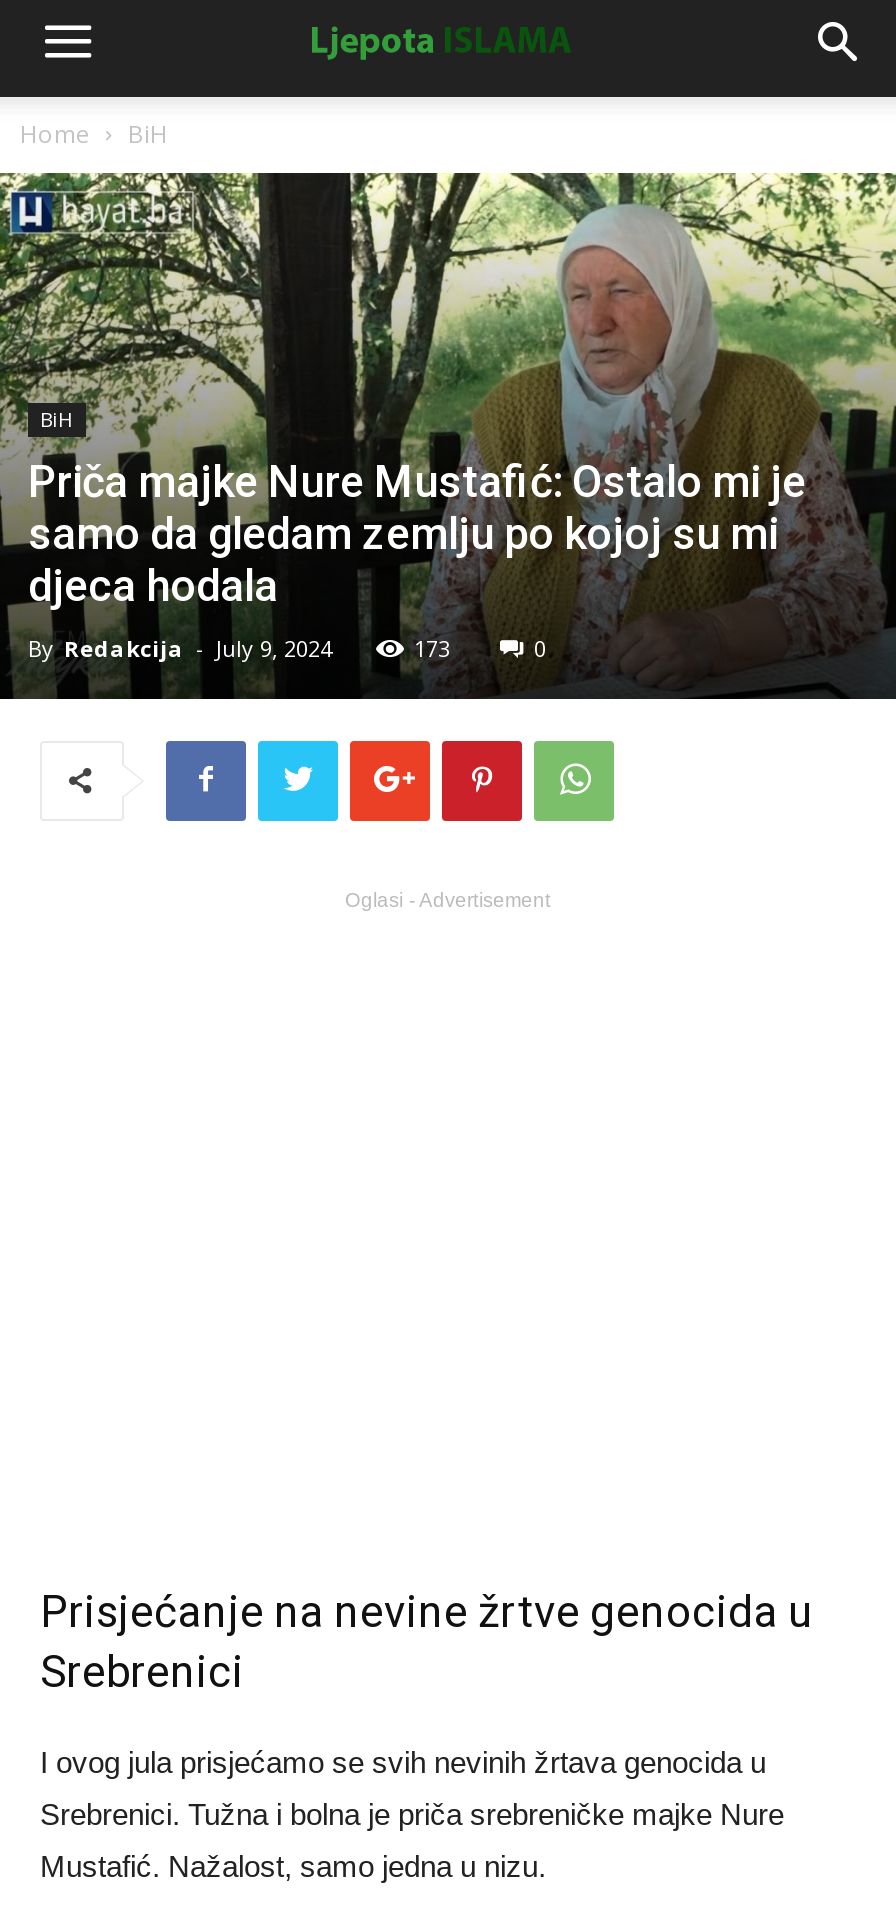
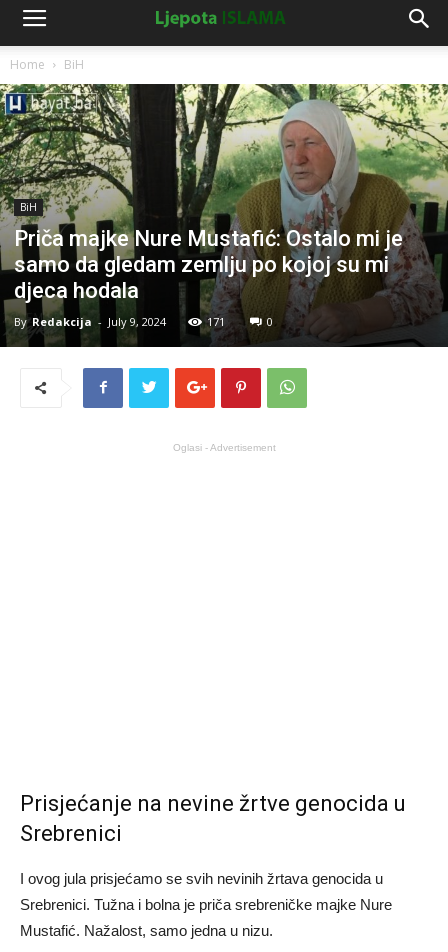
- 173
+ 171
